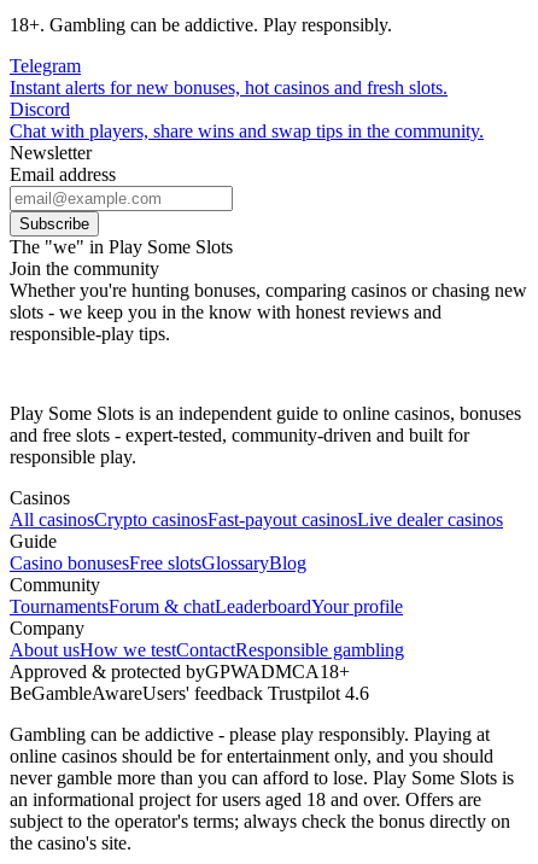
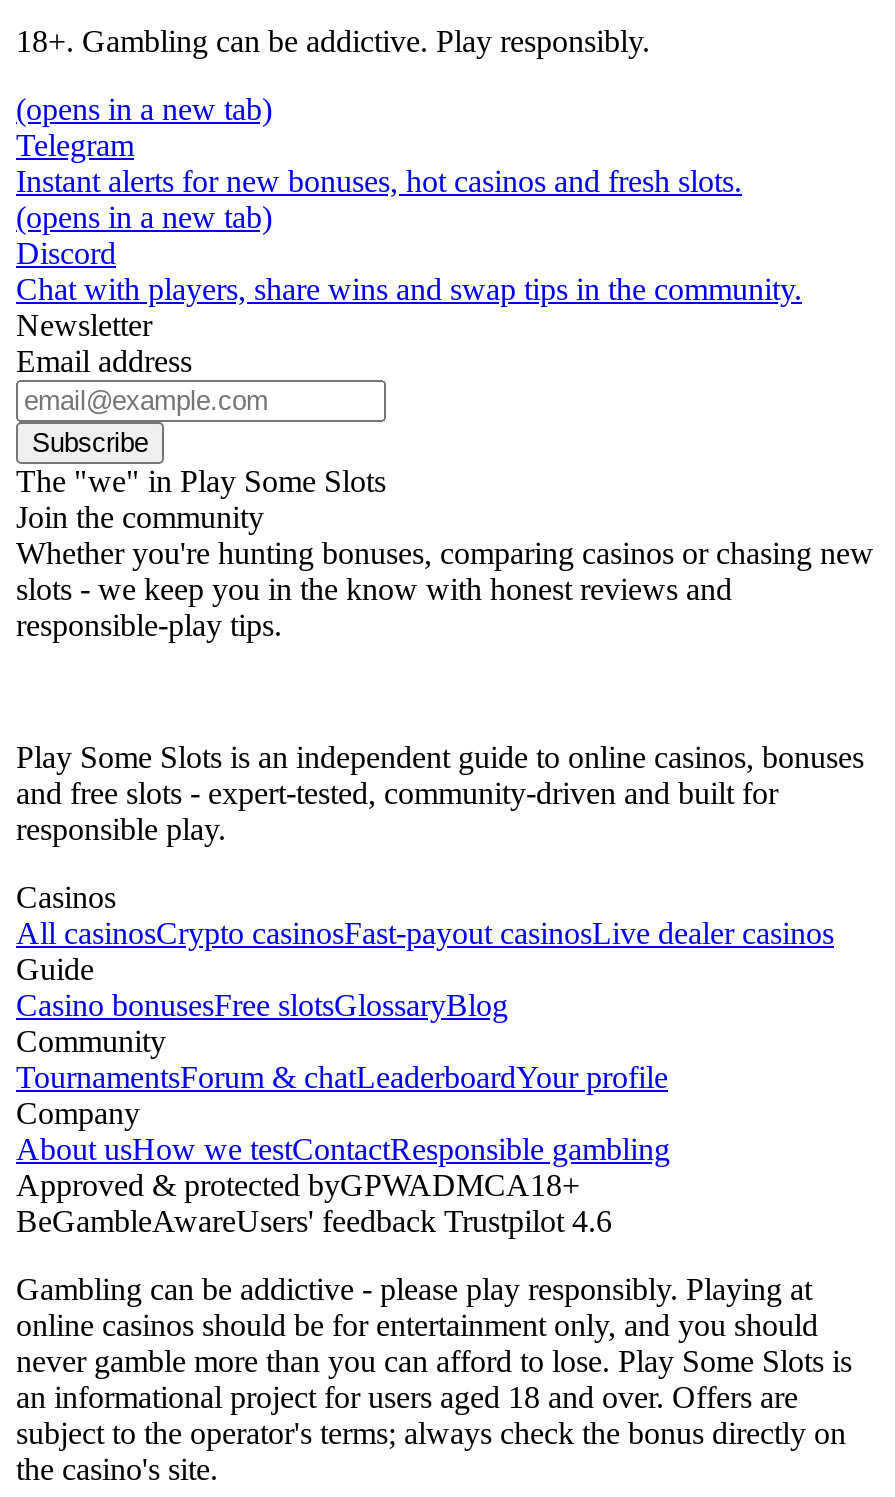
+ (opens in a new tab)

+ (opens in a new tab)
